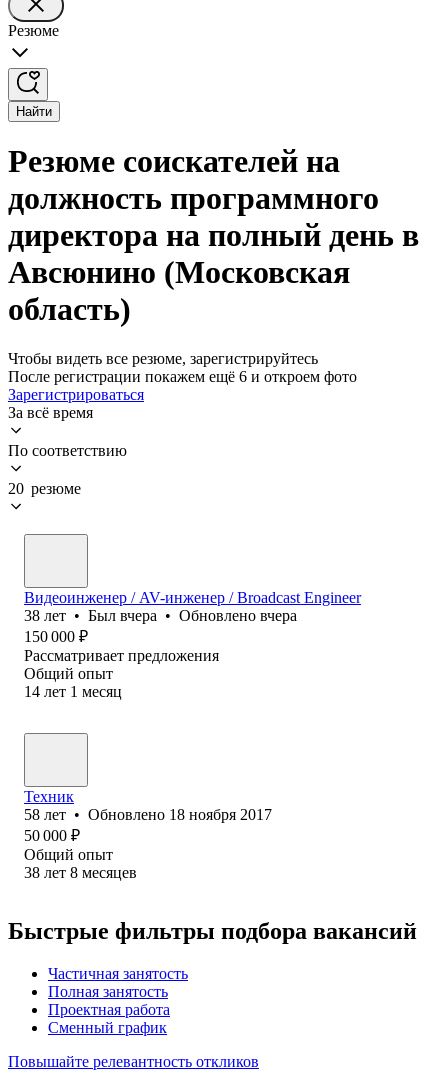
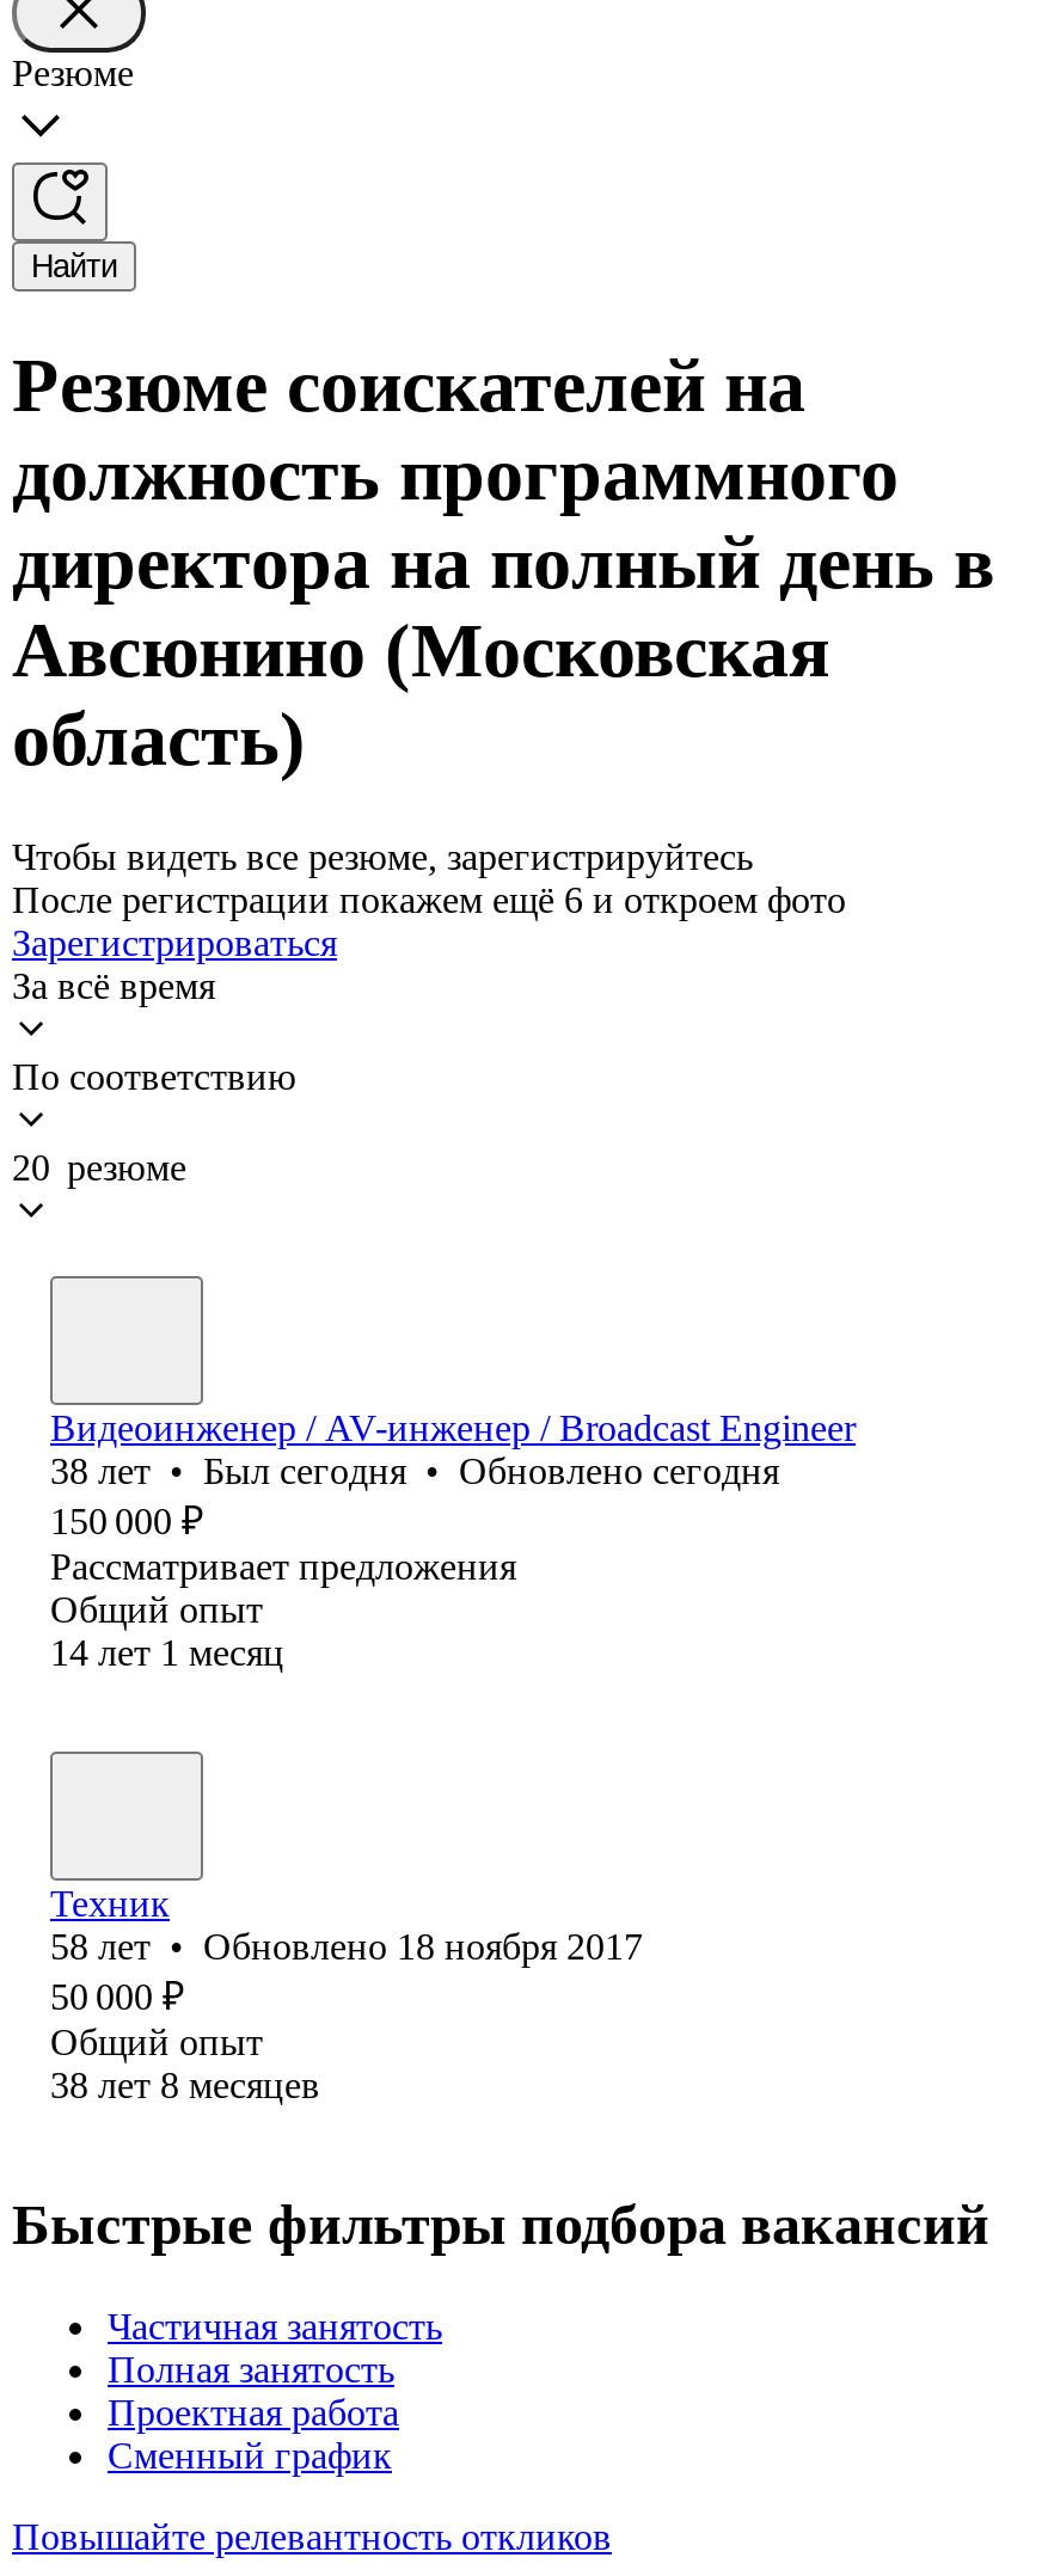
- 38 лет • Был вчера • Обновлено вчера
+ 38 лет • Был сегодня • Обновлено сегодня
